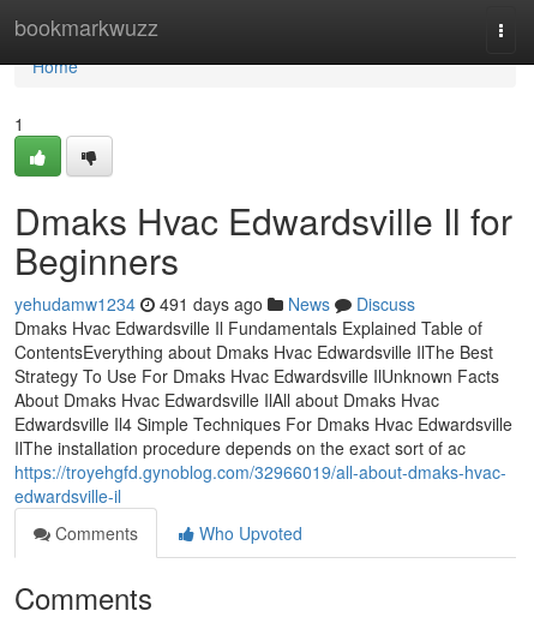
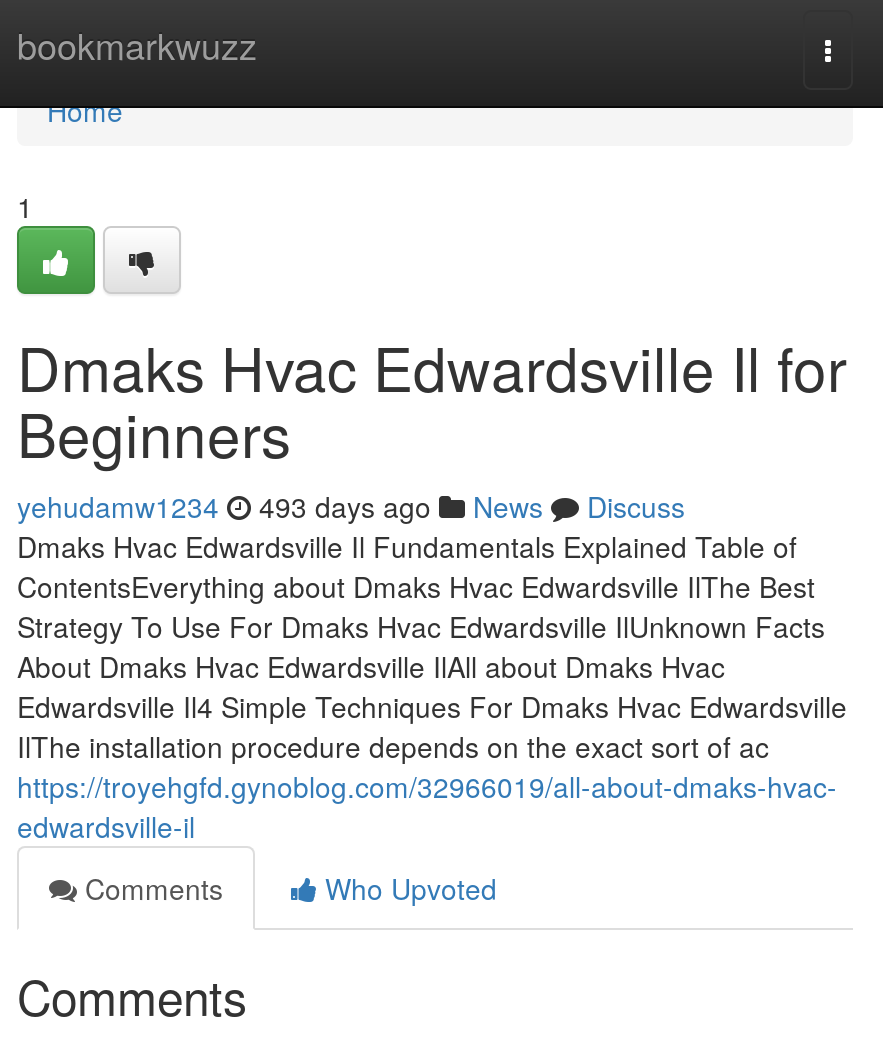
- yehudamw1234 491 days ago News Discuss
+ yehudamw1234 493 days ago News Discuss
